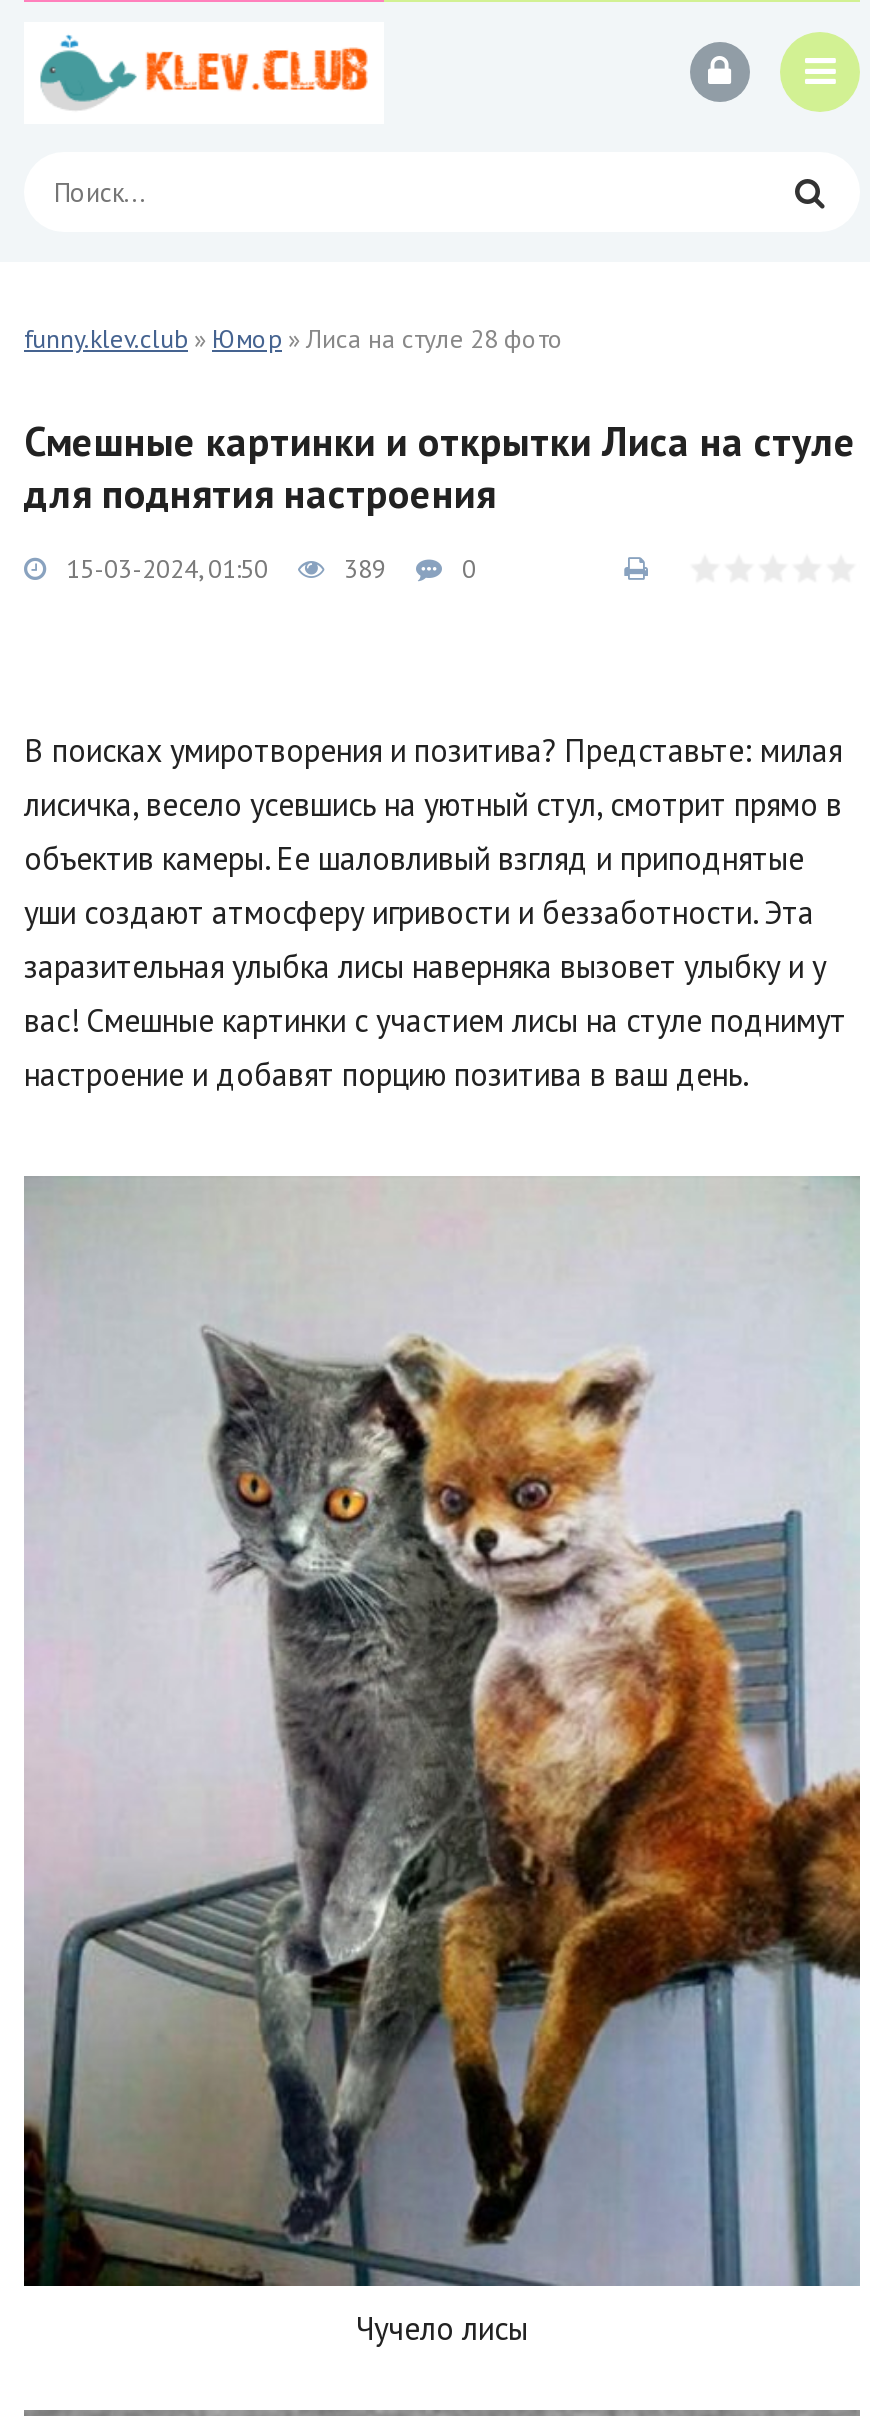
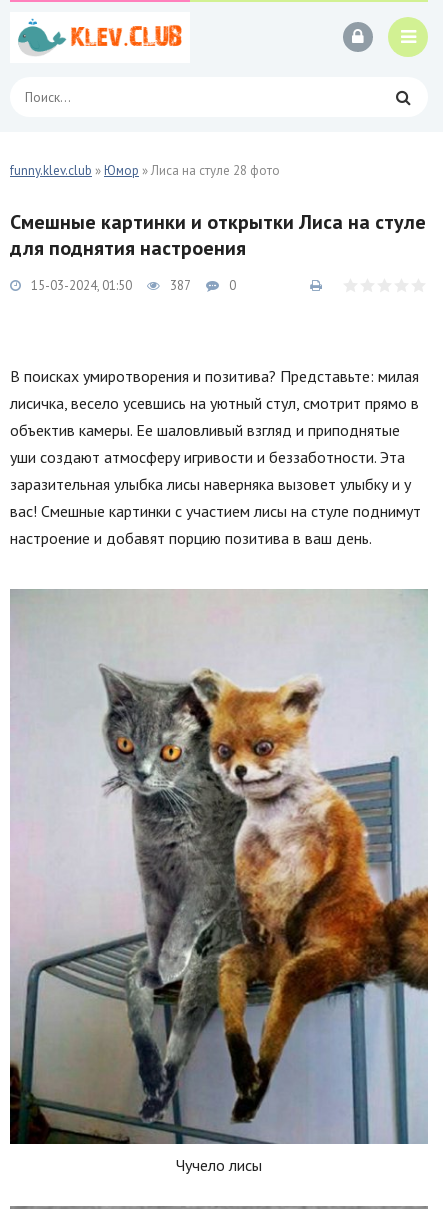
- 389
+ 387
